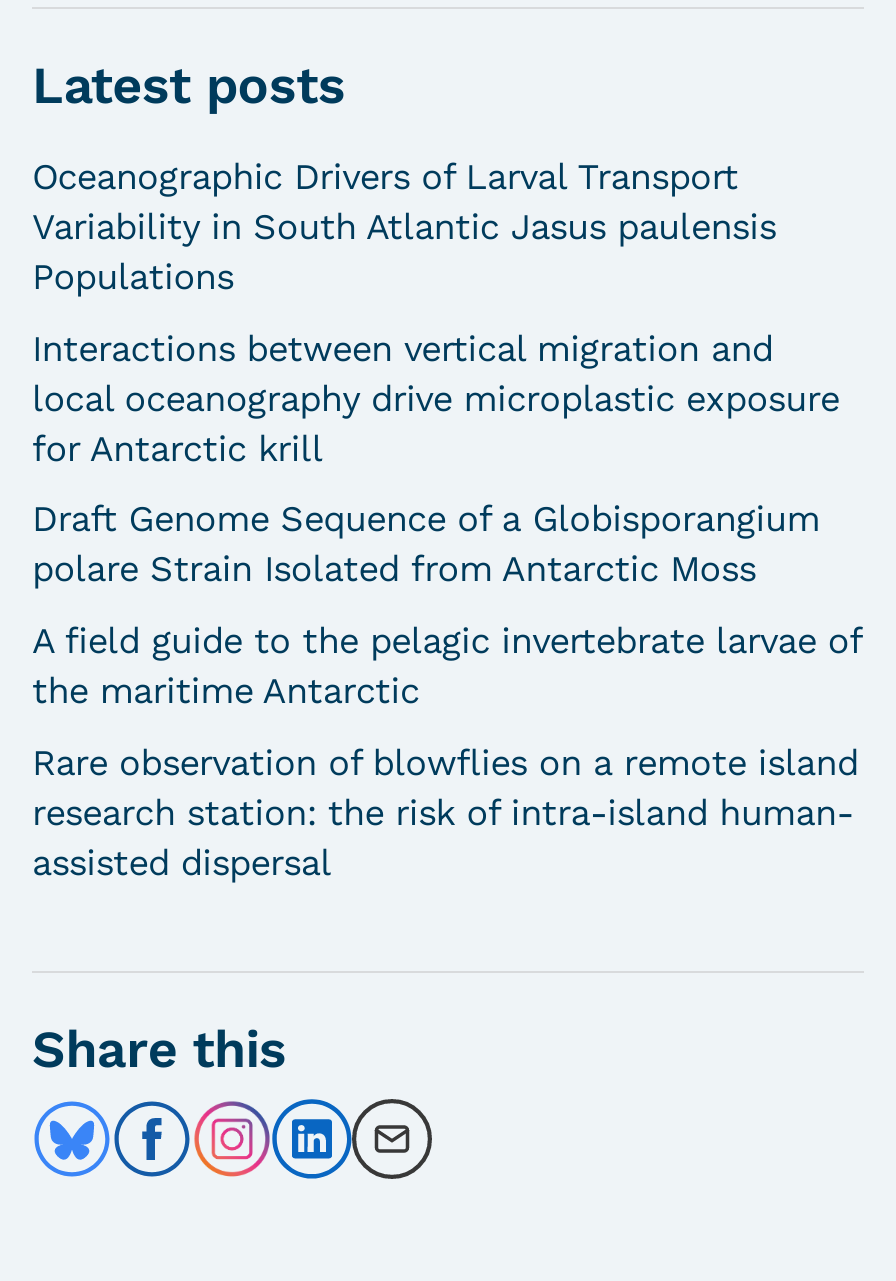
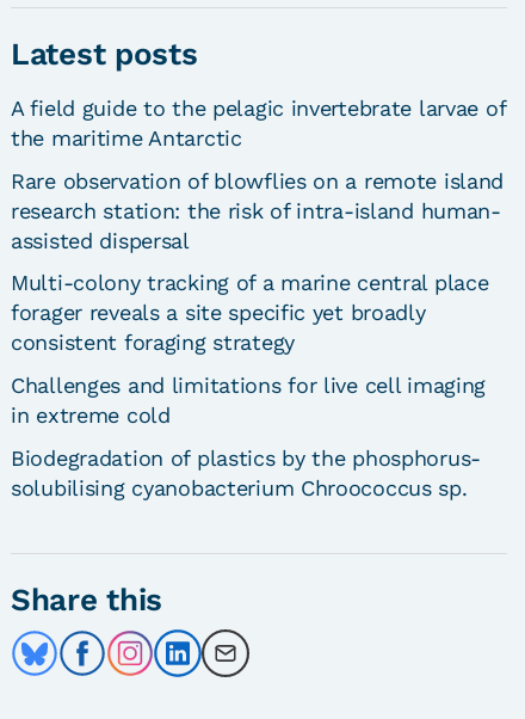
- Oceanographic Drivers of Larval Transport
- Variability in South Atlantic Jasus paulensis
- Populations
- Interactions between vertical migration and
- local oceanography drive microplastic exposure
- for Antarctic krill
- Draft Genome Sequence of a Globisporangium
- polare Strain Isolated from Antarctic Moss

moved up: A field guide to the pelagic invertebrate larvae of | the maritime Antarctic | Rare observation of blowflies on a remote island | research station: the risk of intra-island human- | assisted dispersal

+ Multi-colony tracking of a marine central place
+ forager reveals a site specific yet broadly
+ consistent foraging strategy
+ Challenges and limitations for live cell imaging
+ in extreme cold
+ Biodegradation of plastics by the phosphorus-
+ solubilising cyanobacterium Chroococcus sp.
